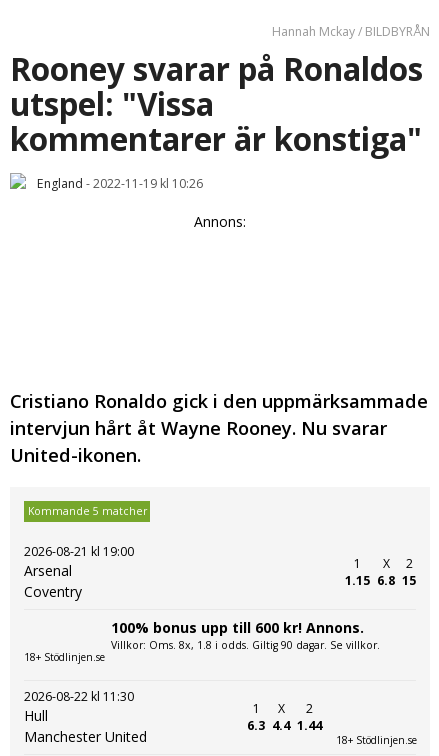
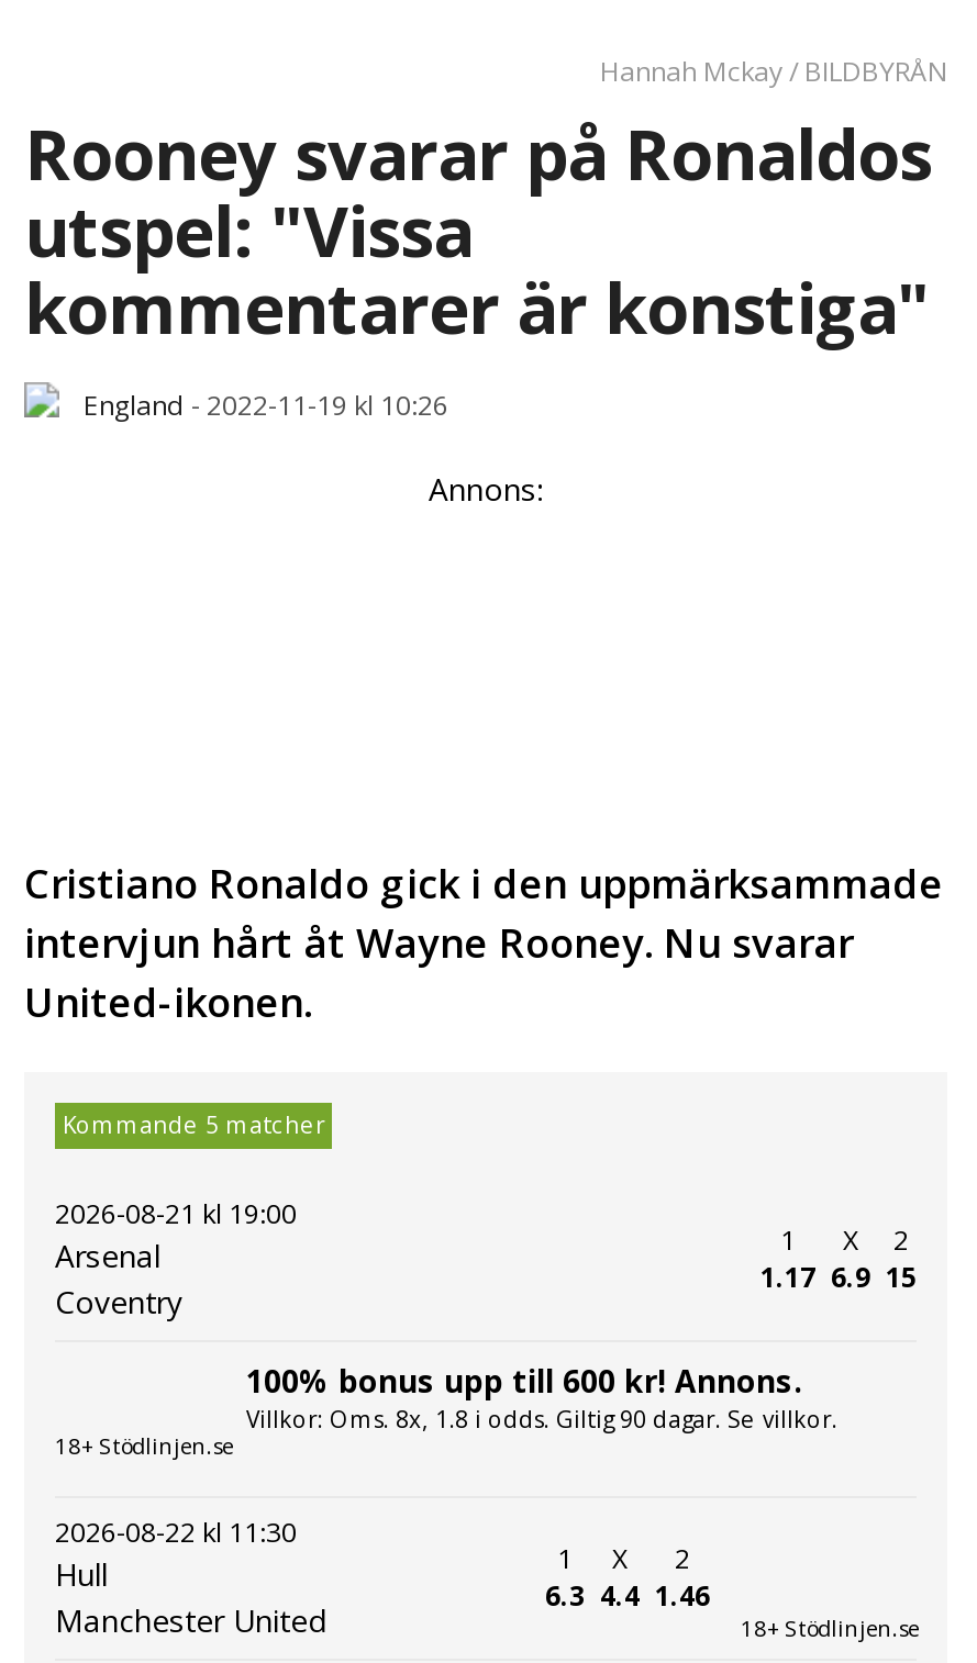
- 1.15
+ 1.17

- 6.8
+ 6.9

- 6.3 4.4 1.44
+ 6.3 4.4 1.46
